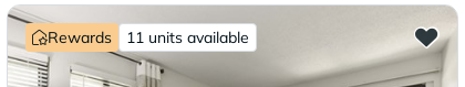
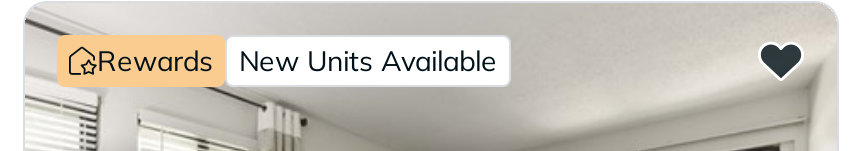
- 11 units available
+ New Units Available
